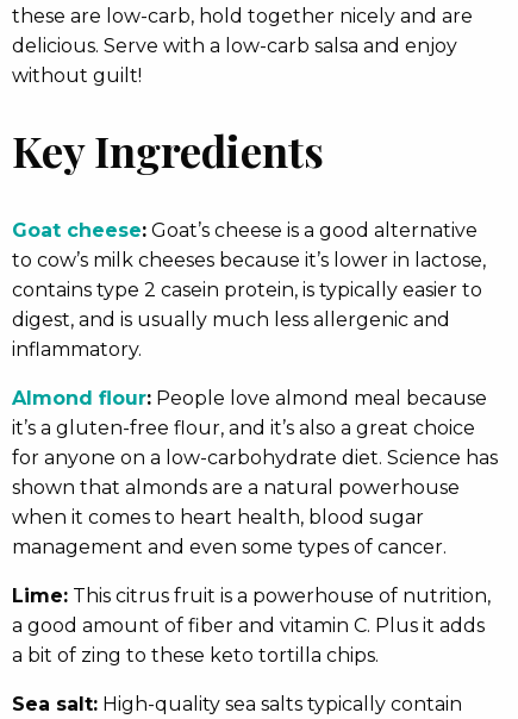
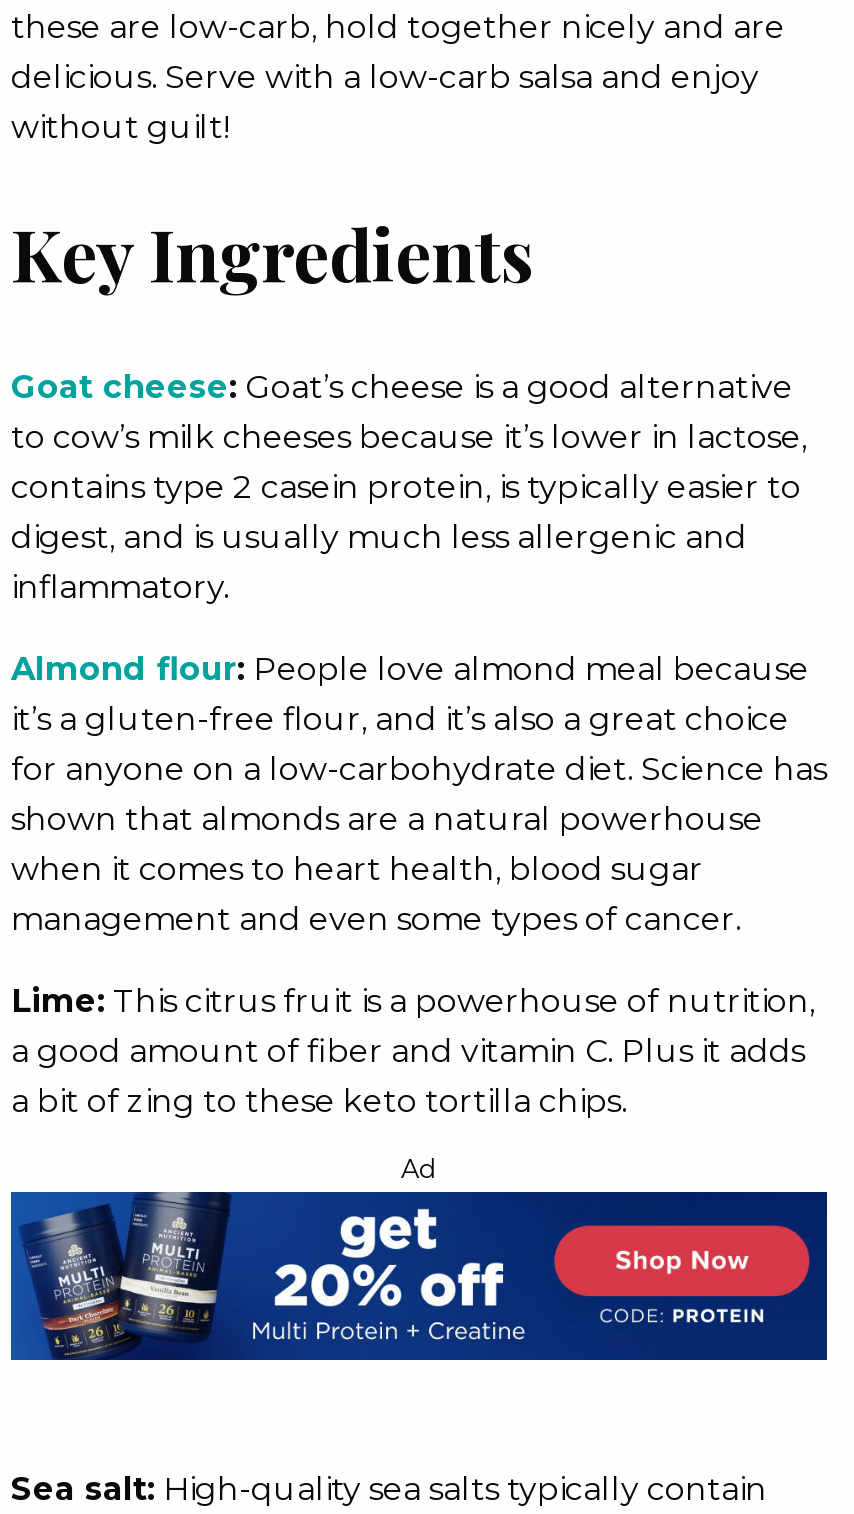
+ [image]

+ Ad
